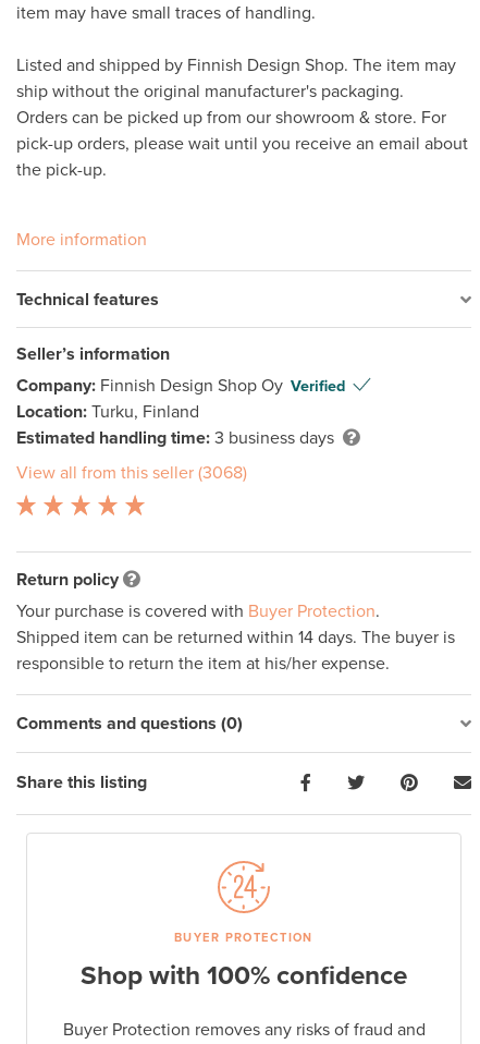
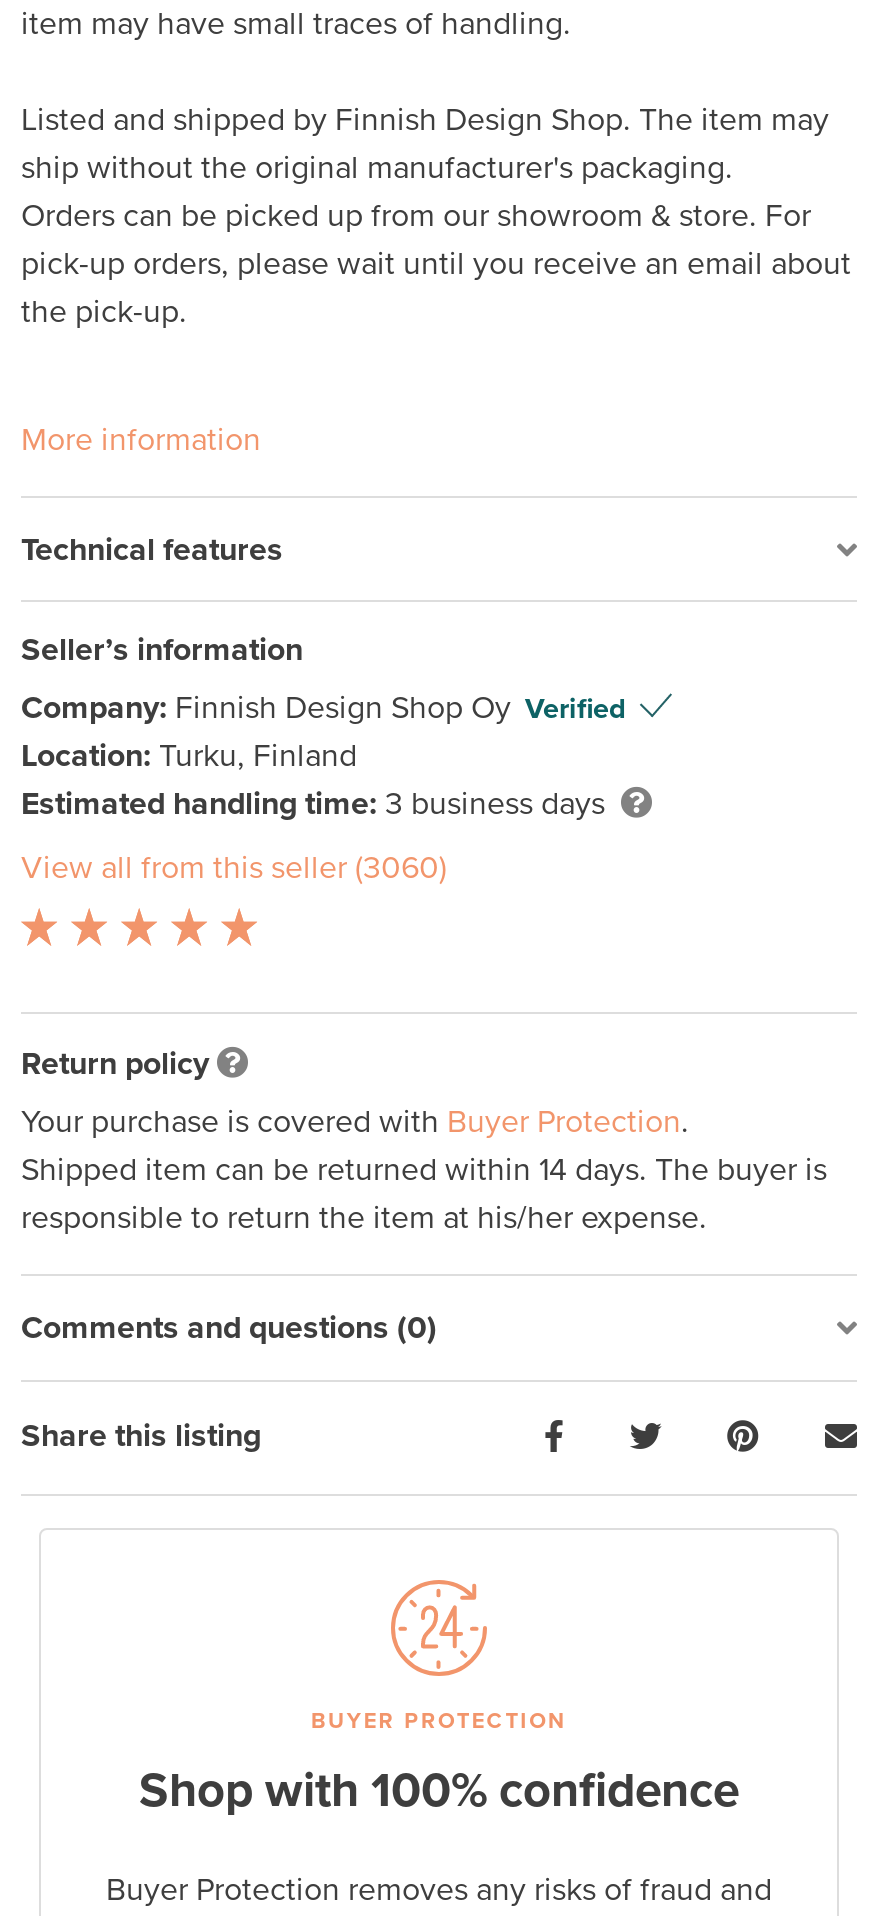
- View all from this seller (3068)
+ View all from this seller (3060)
